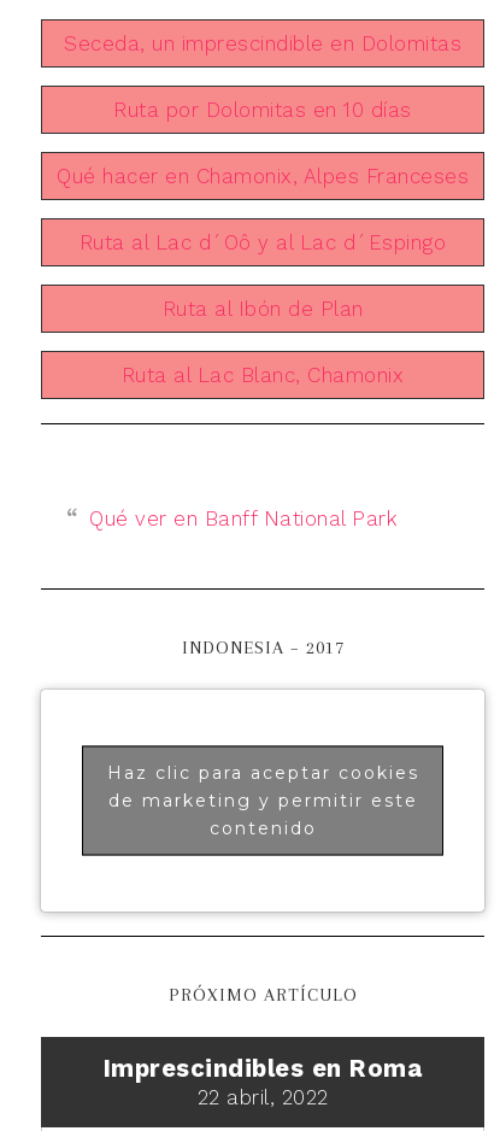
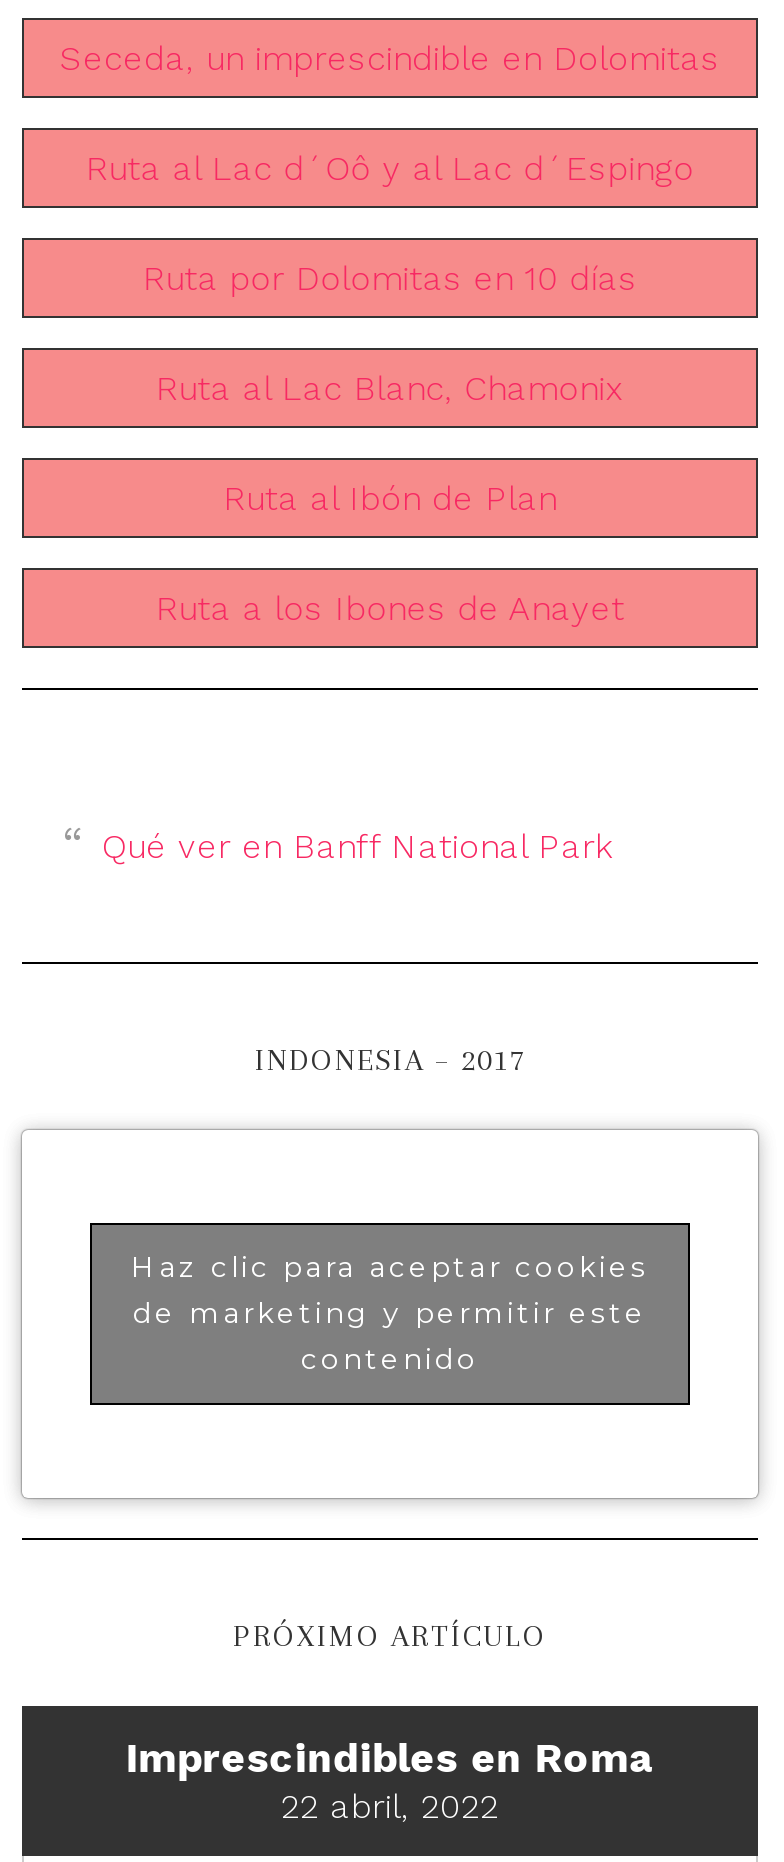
moved down: Ruta por Dolomitas en 10 días

- Qué hacer en Chamonix, Alpes Franceses

moved up: Ruta al Lac d´Oô y al Lac d´Espingo

+ Ruta a los Ibones de Anayet

moved up: Ruta al Lac Blanc, Chamonix
